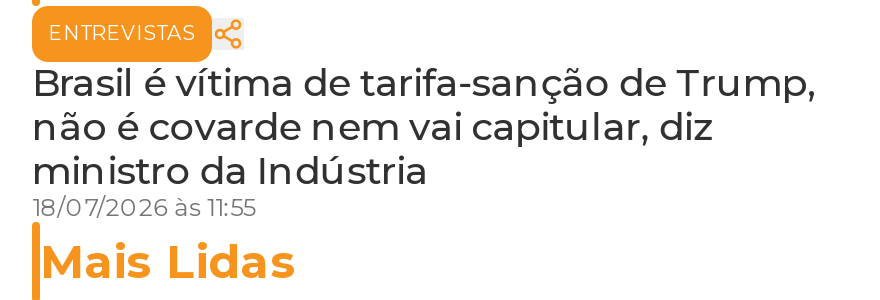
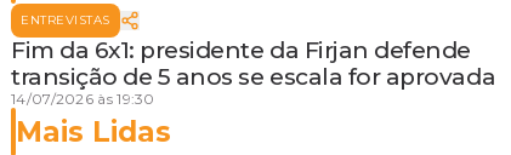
- Brasil é vítima de tarifa-sanção de Trump,
- não é covarde nem vai capitular, diz
- ministro da Indústria
- 18/07/2026 às 11:55
+ Fim da 6x1: presidente da Firjan defende
+ transição de 5 anos se escala for aprovada
+ 14/07/2026 às 19:30
